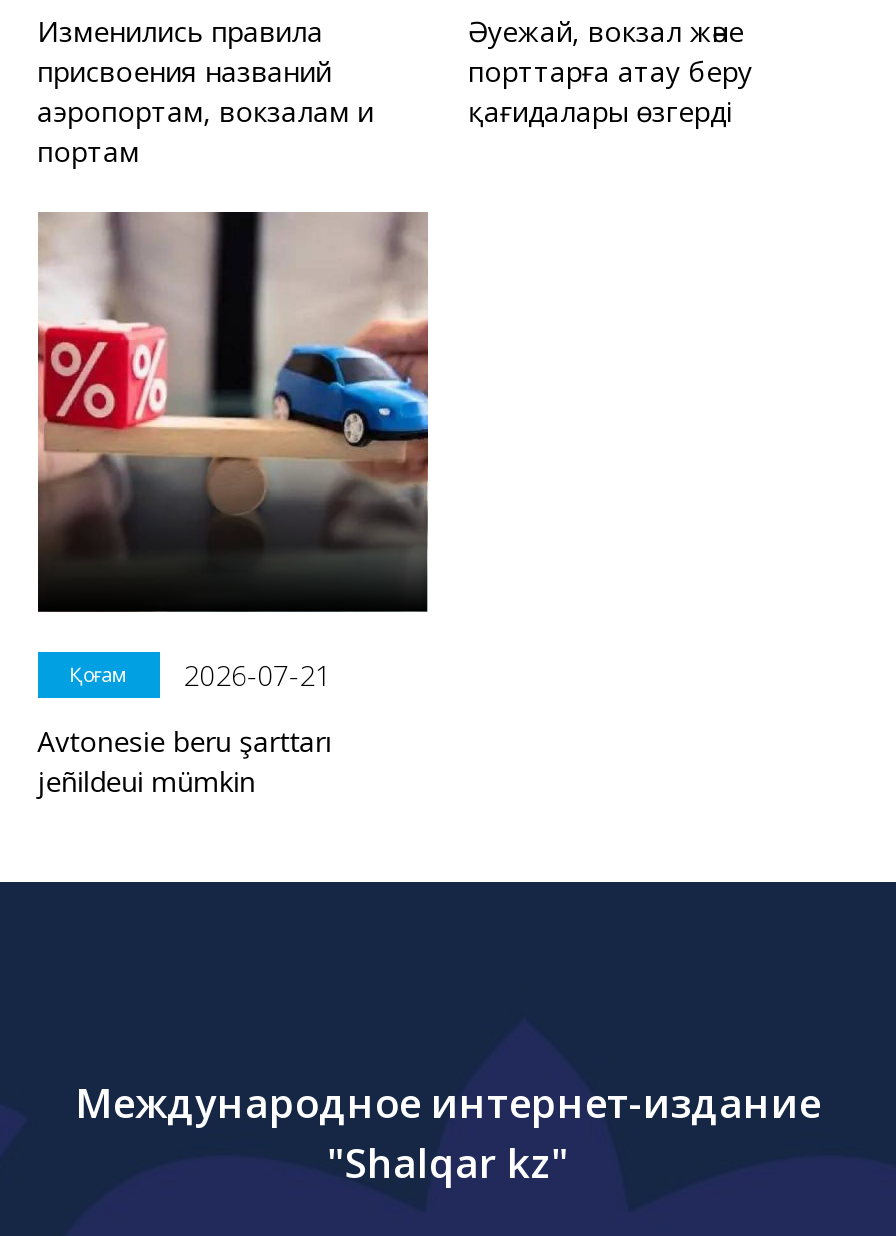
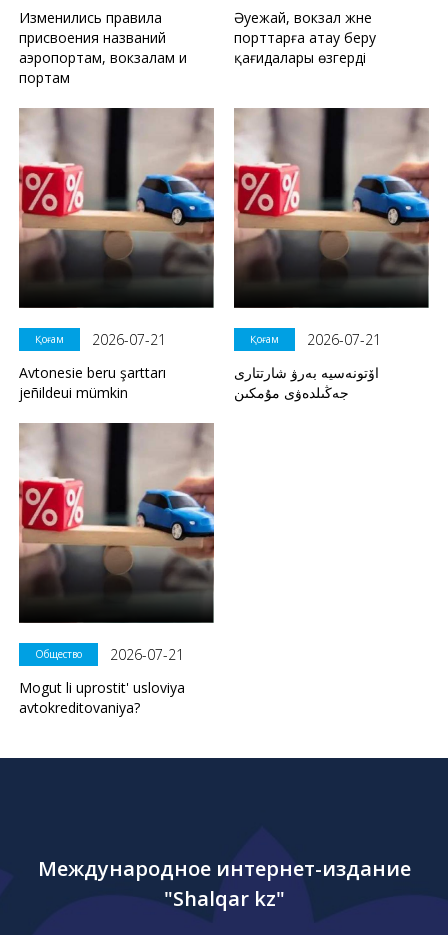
+ [image]
+ Қоғам
+ 2026-07-21
+ اۆتونەسيە بەرۋ شارتتارى
+ جەڭىلدەۋى مۇمكىن

+ Общество
+ 2026-07-21
+ Mogut li uprostit' usloviya
+ avtokreditovaniya?
